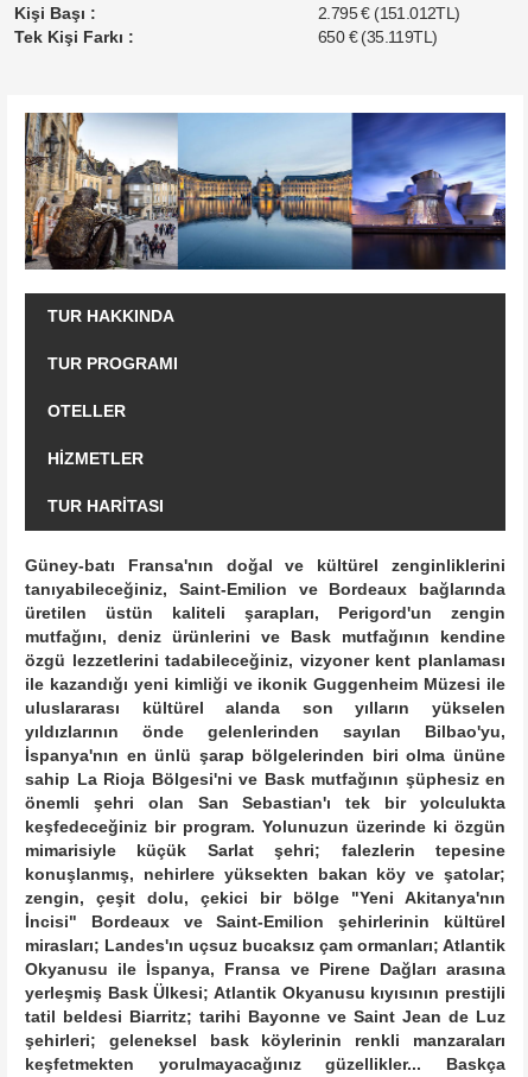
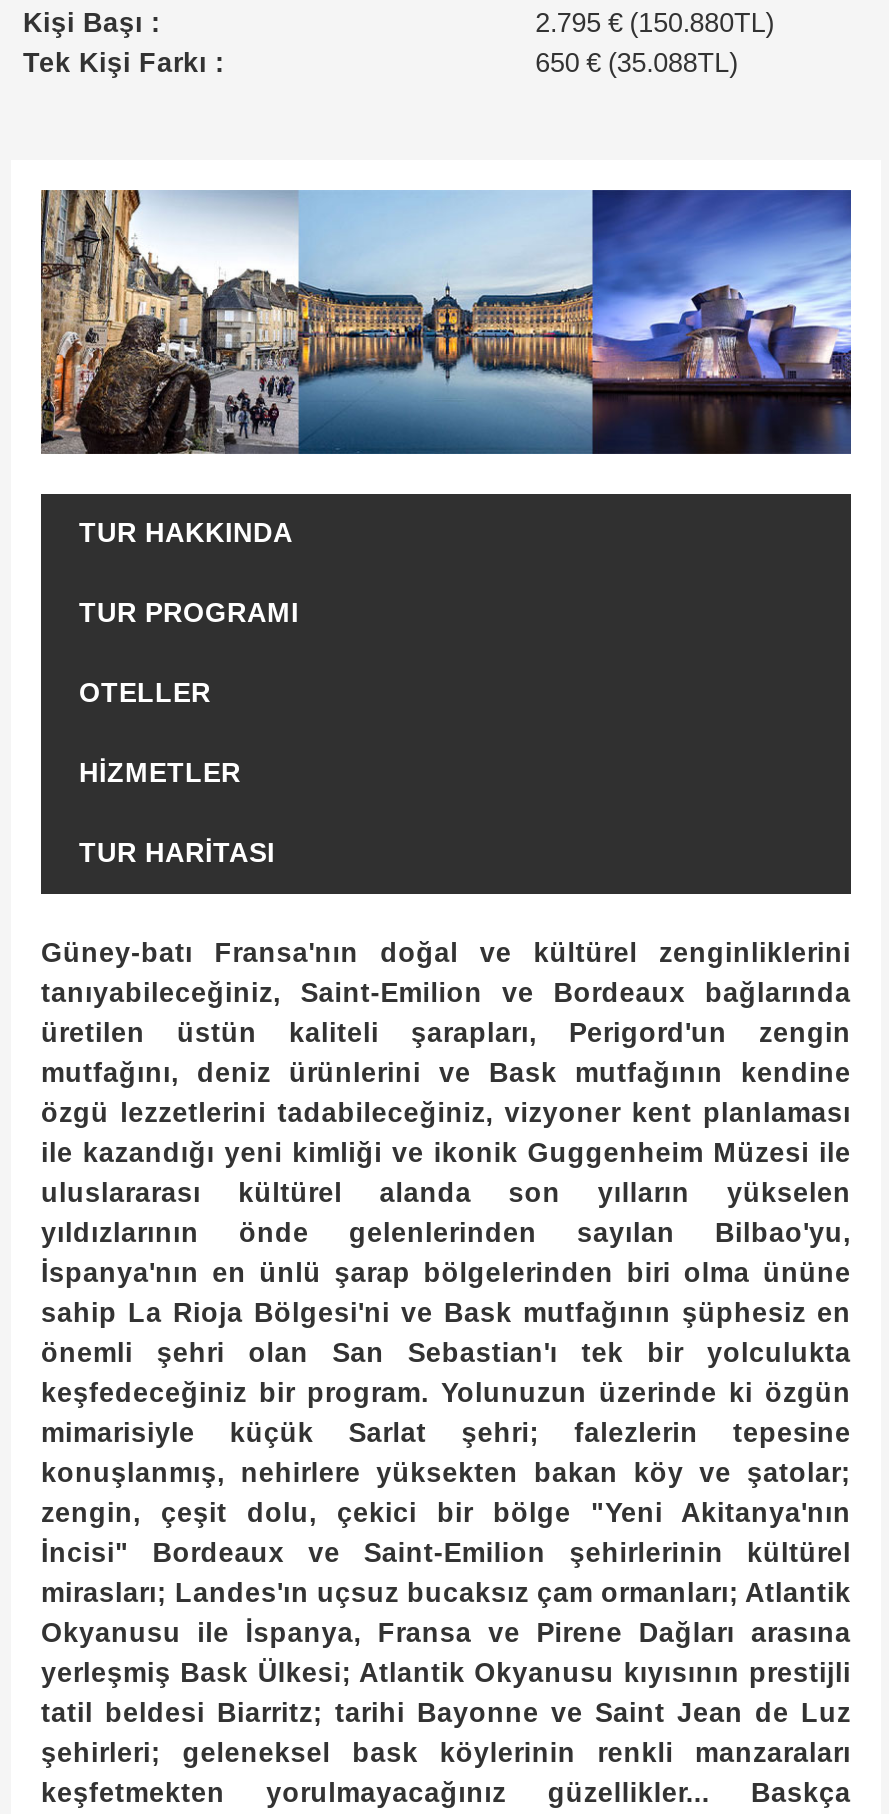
- 2.795 € (151.012TL)
+ 2.795 € (150.880TL)

- 650 € (35.119TL)
+ 650 € (35.088TL)
